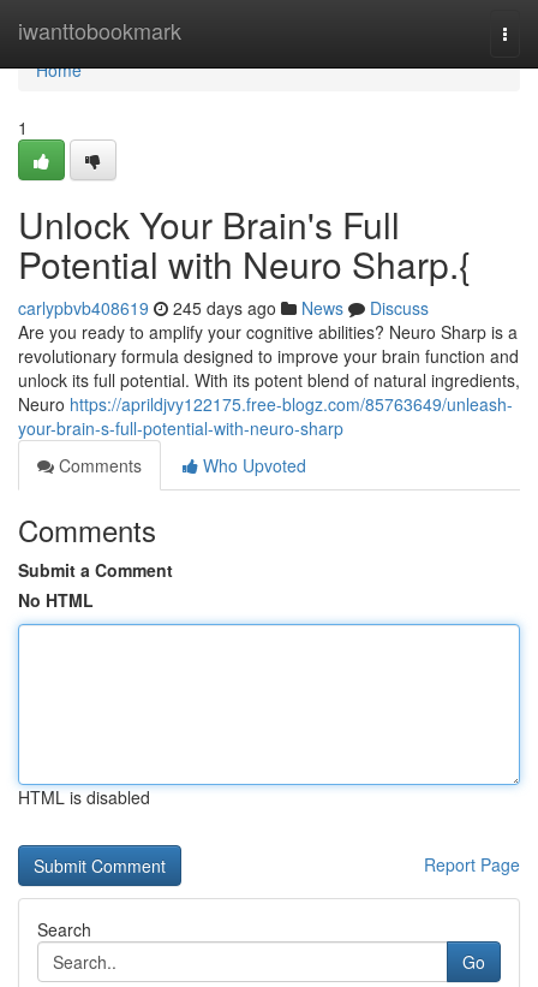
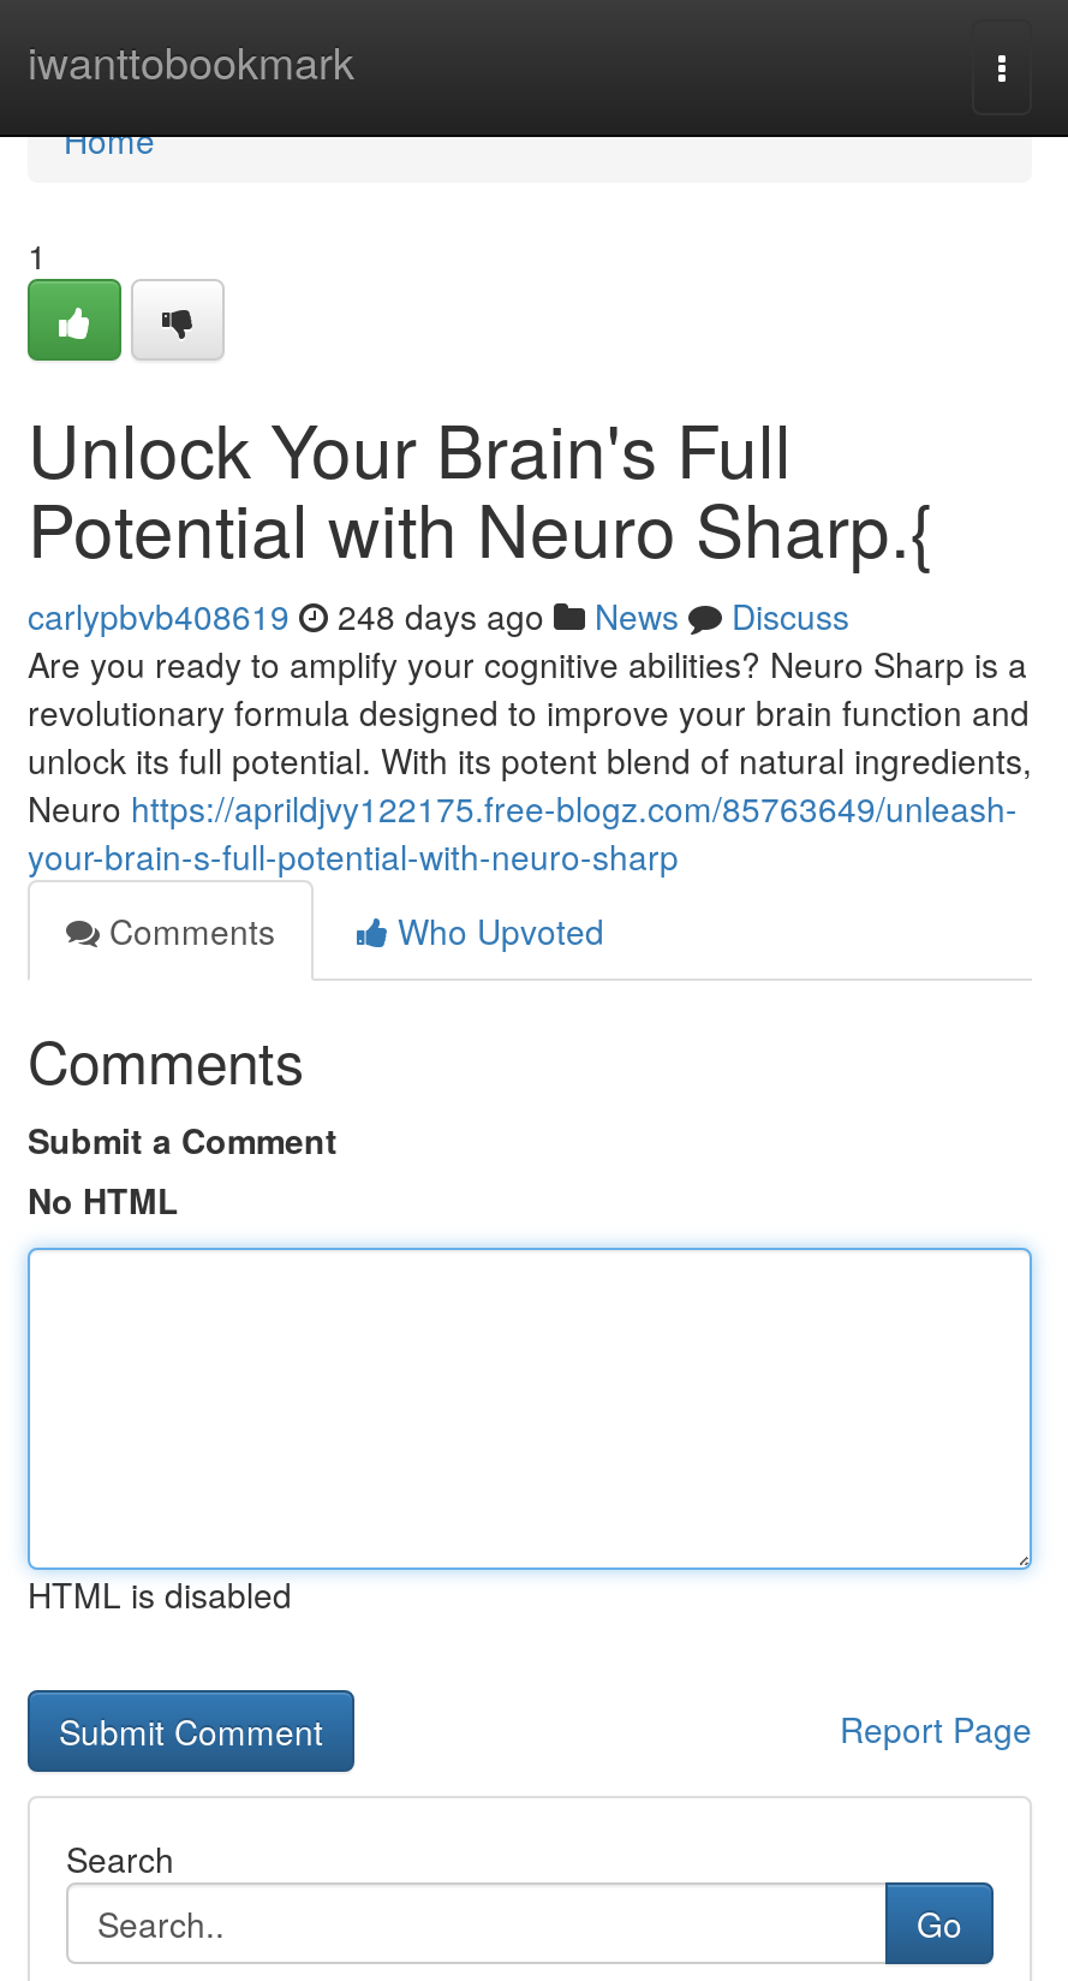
- carlypbvb408619 245 days ago News Discuss
+ carlypbvb408619 248 days ago News Discuss
